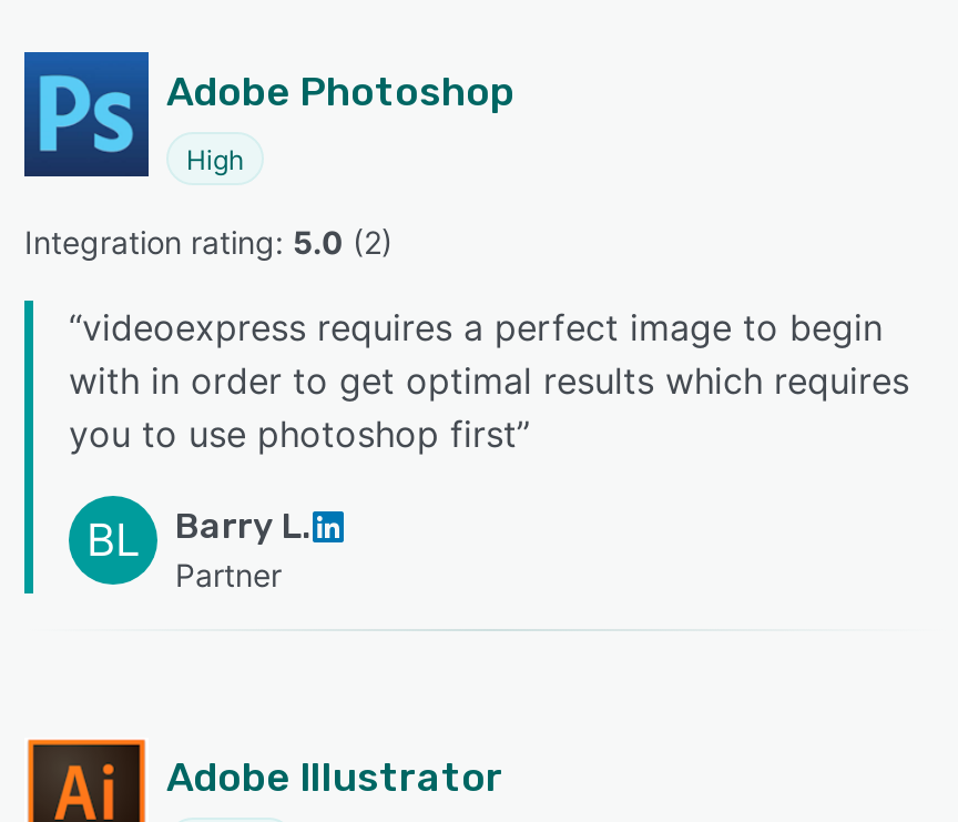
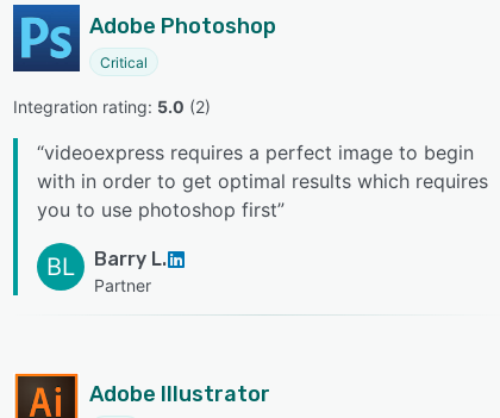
- High
+ Critical
